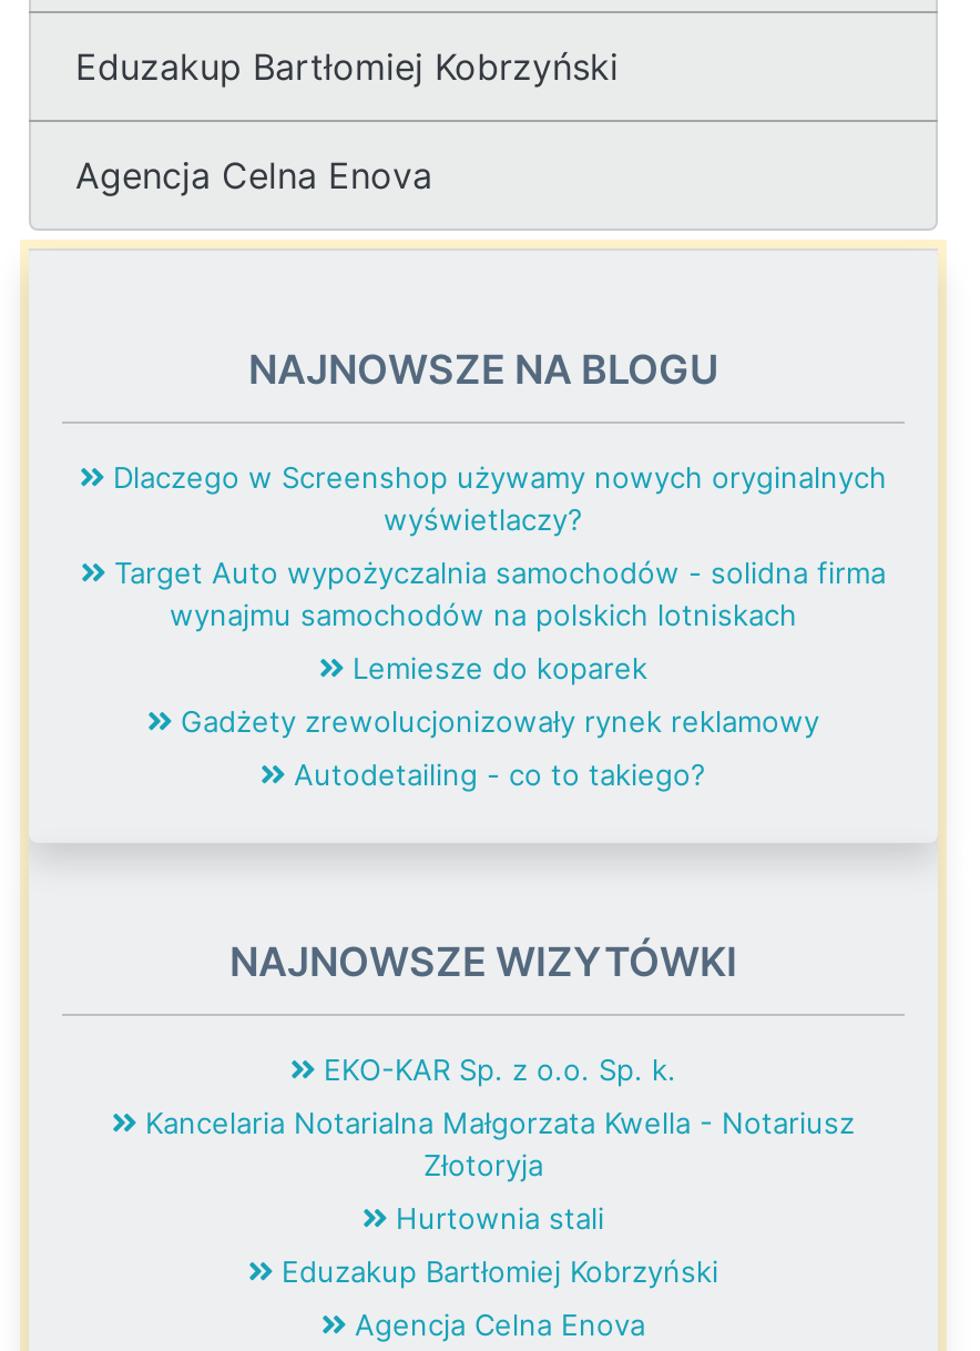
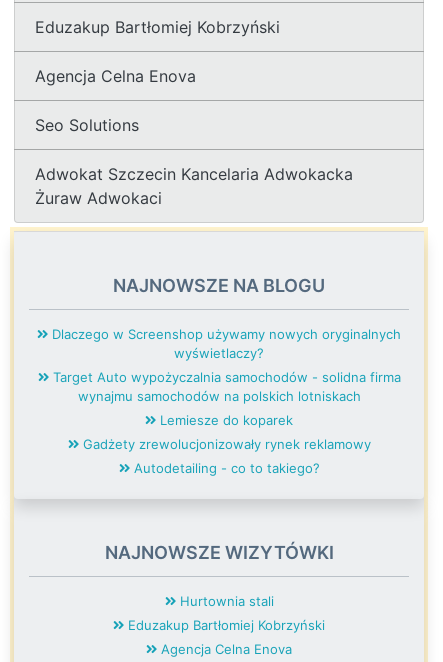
+ Seo Solutions
+ Adwokat Szczecin Kancelaria Adwokacka
+ Żuraw Adwokaci

moved down: NAJNOWSZE NA BLOGU | Dlaczego w Screenshop używamy nowych oryginalnych | wyświetlaczy? | ... | Autodetailing - co to takiego? | NAJNOWSZE WIZYTÓWKI

- EKO-KAR Sp. z o.o. Sp. k.
- Kancelaria Notarialna Małgorzata Kwella - Notariusz
- Złotoryja
